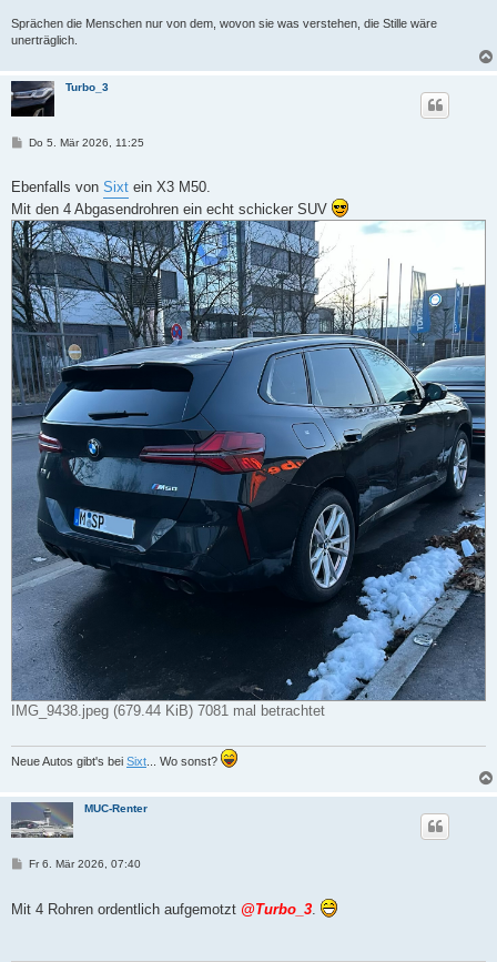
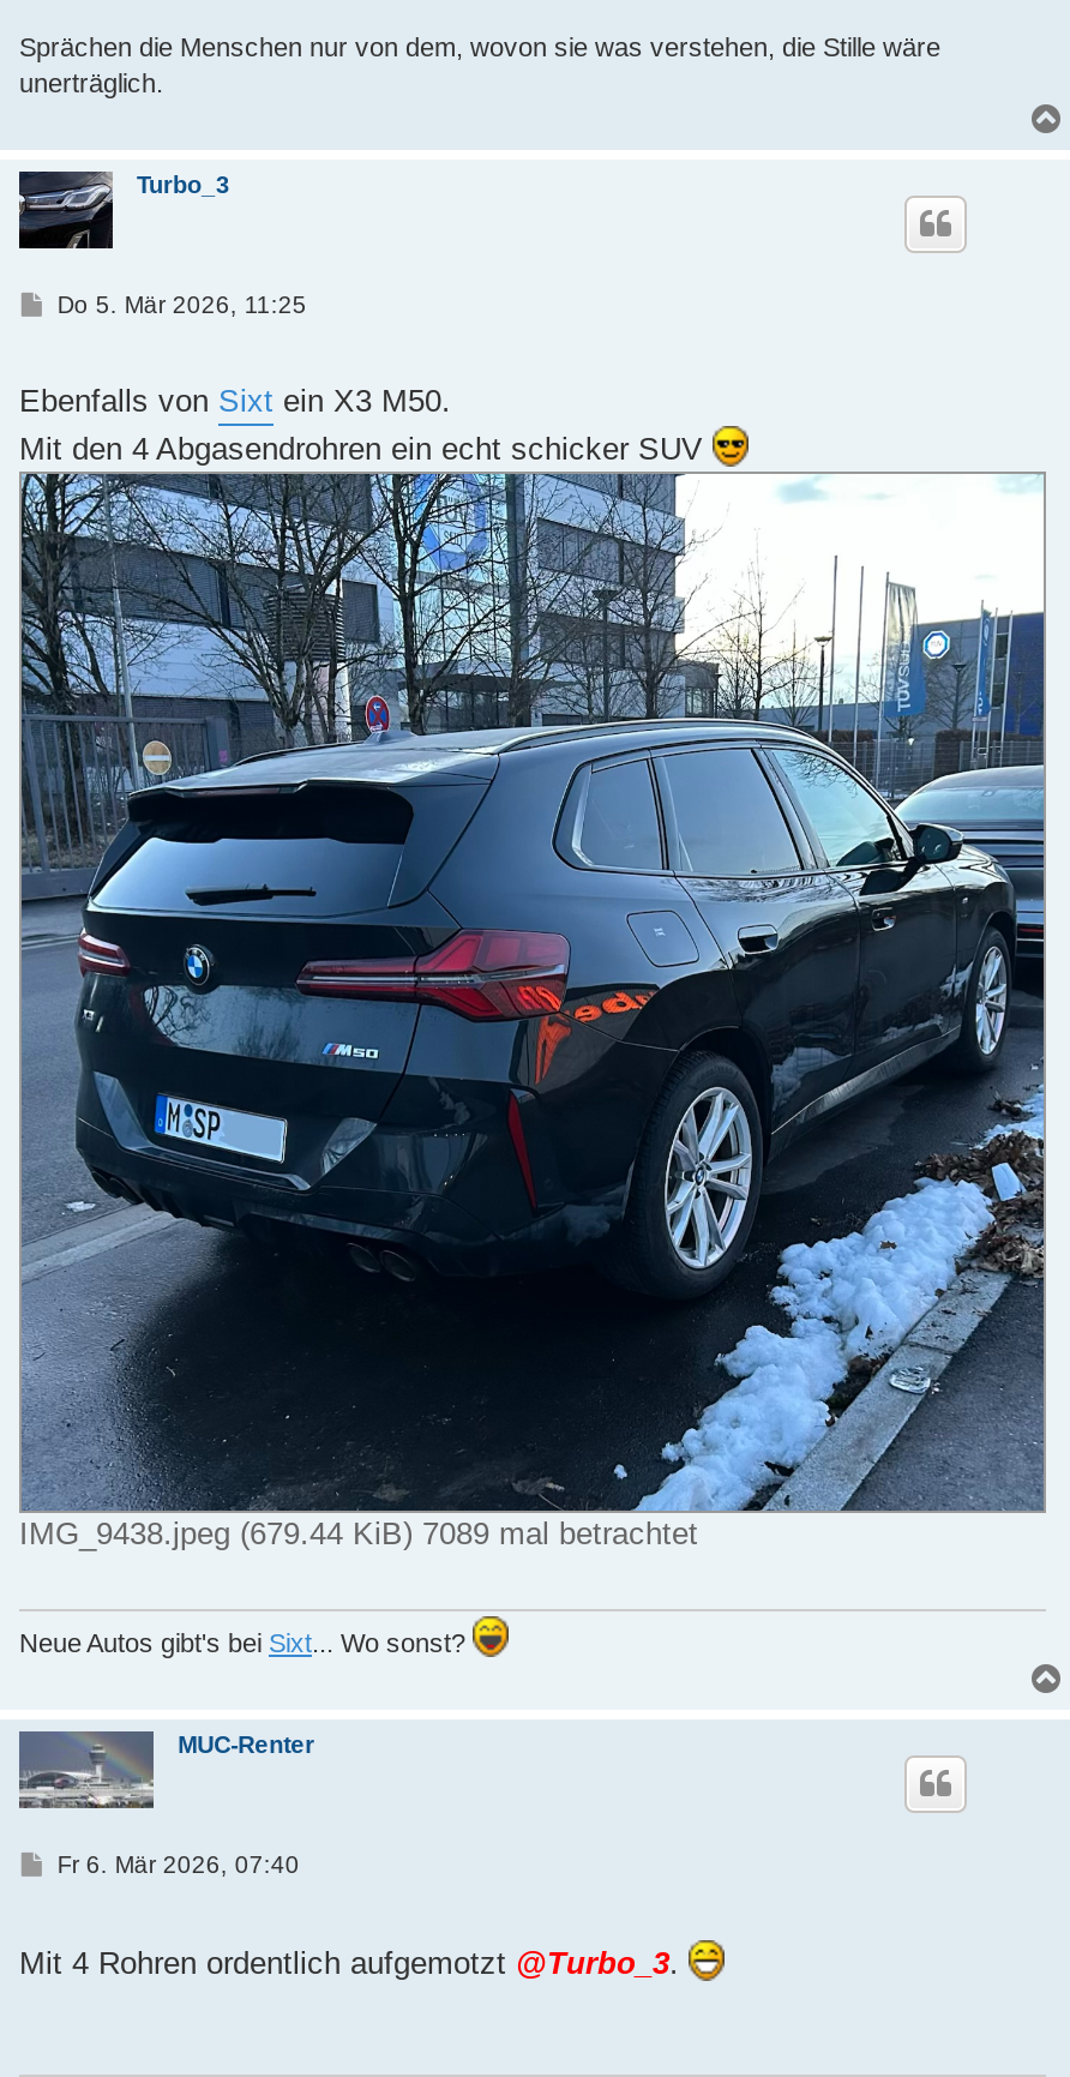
- IMG_9438.jpeg (679.44 KiB) 7081 mal betrachtet
+ IMG_9438.jpeg (679.44 KiB) 7089 mal betrachtet
